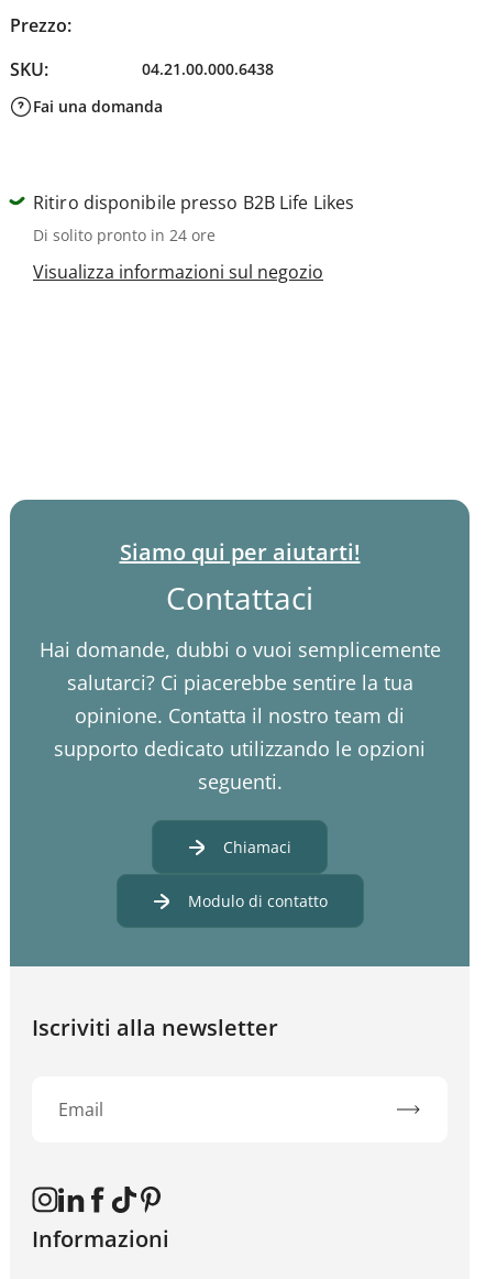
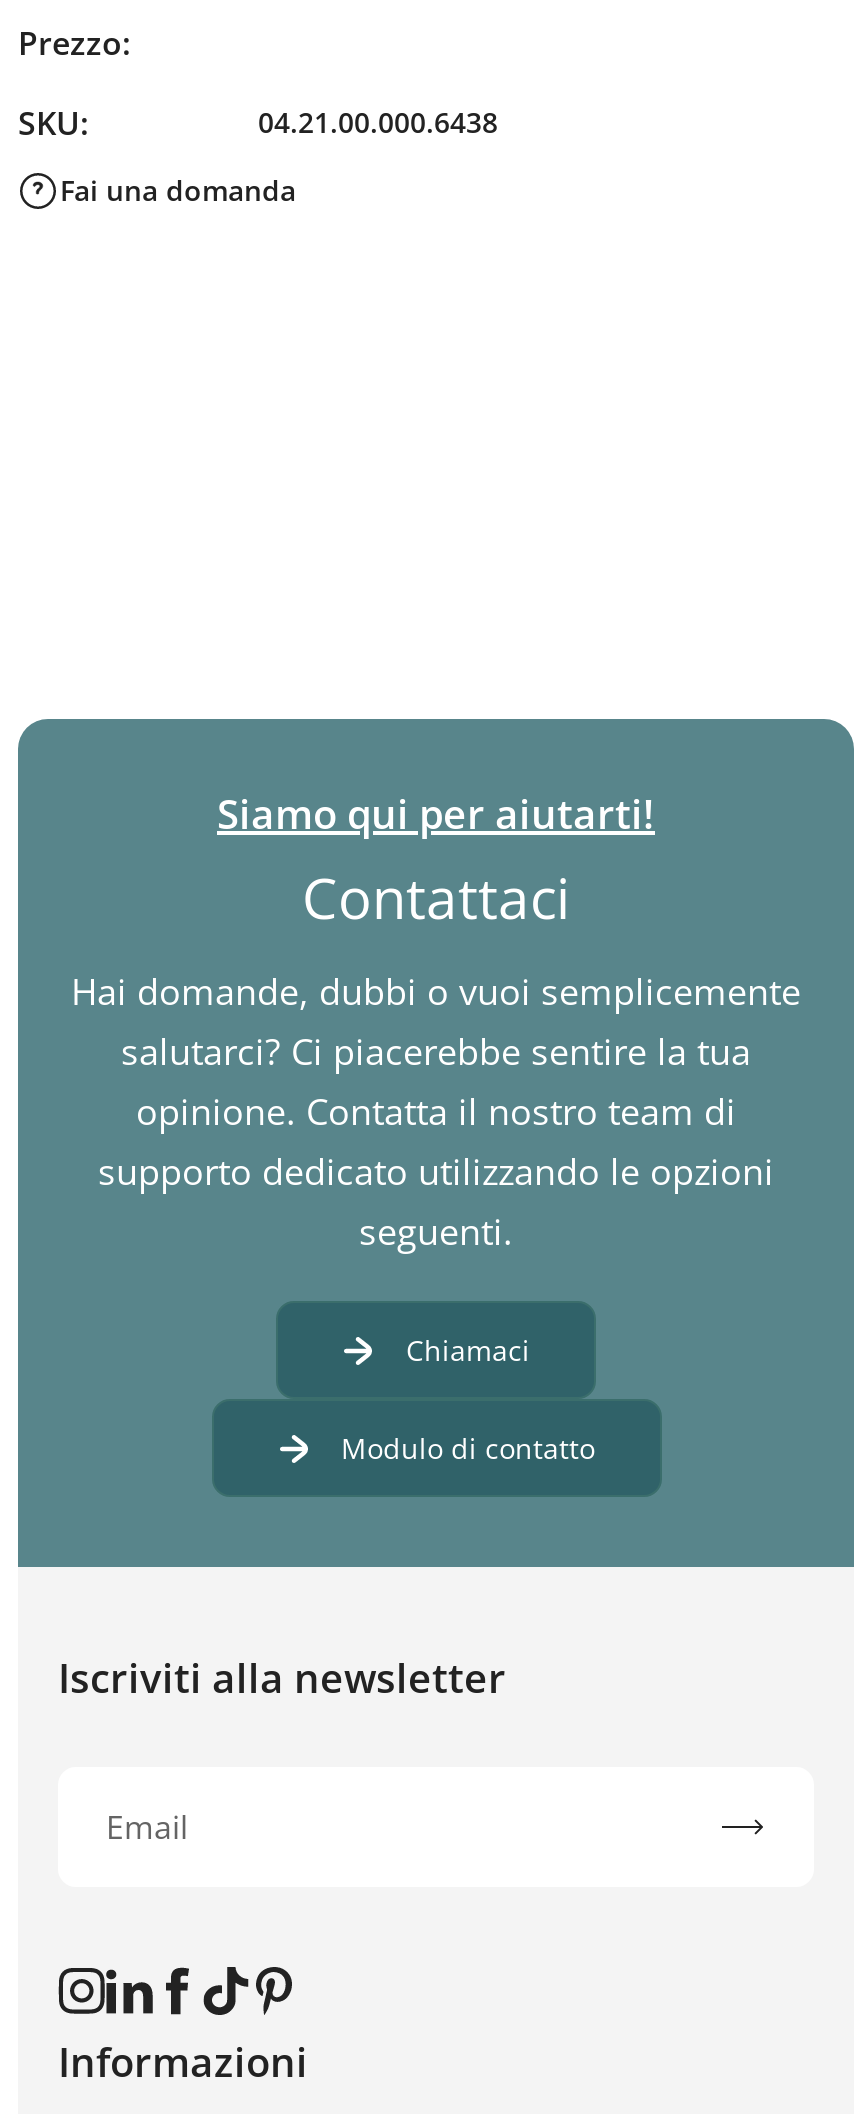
- Ritiro disponibile presso B2B Life Likes
- Di solito pronto in 24 ore
- Visualizza informazioni sul negozio
